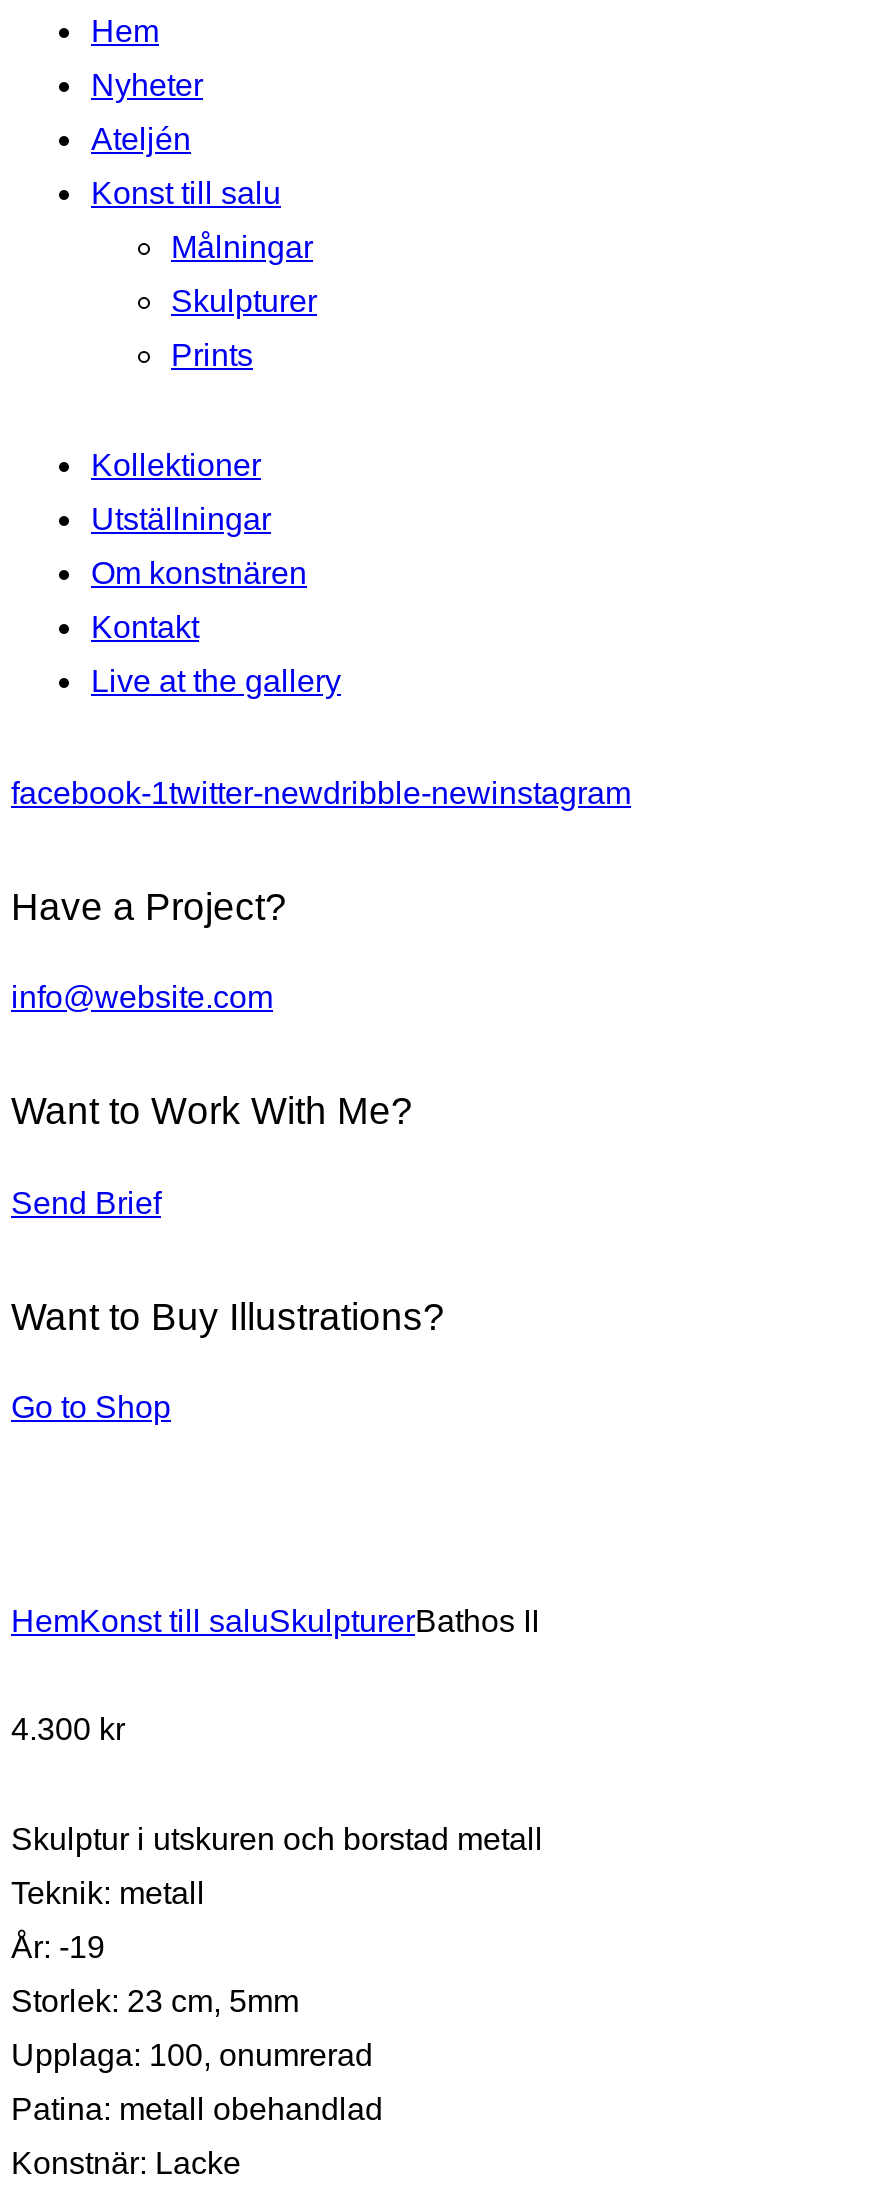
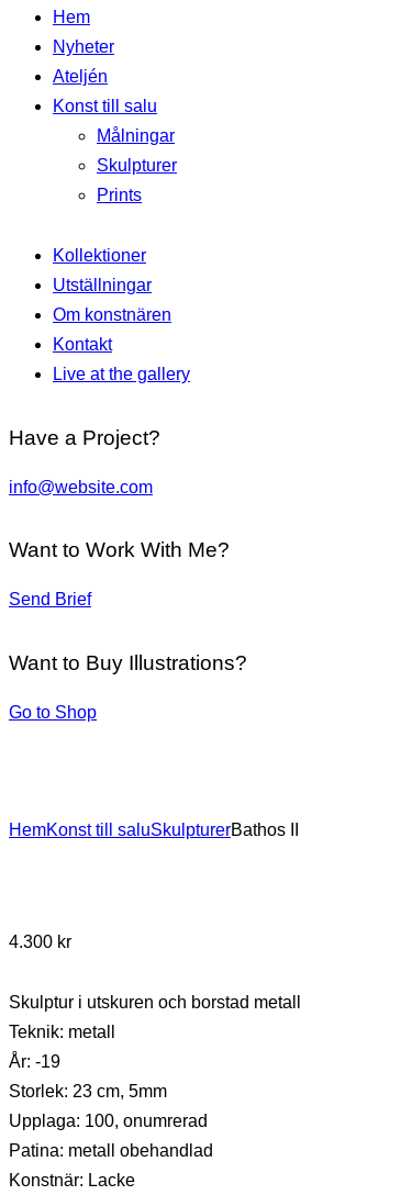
- facebook-1twitter-newdribble-newinstagram

moved up: Have a Project? | info@website.com | Want to Work With Me? | Send Brief | Want to Buy Illustrations? | Go to Shop | HemKonst till saluSkulpturerBathos II
